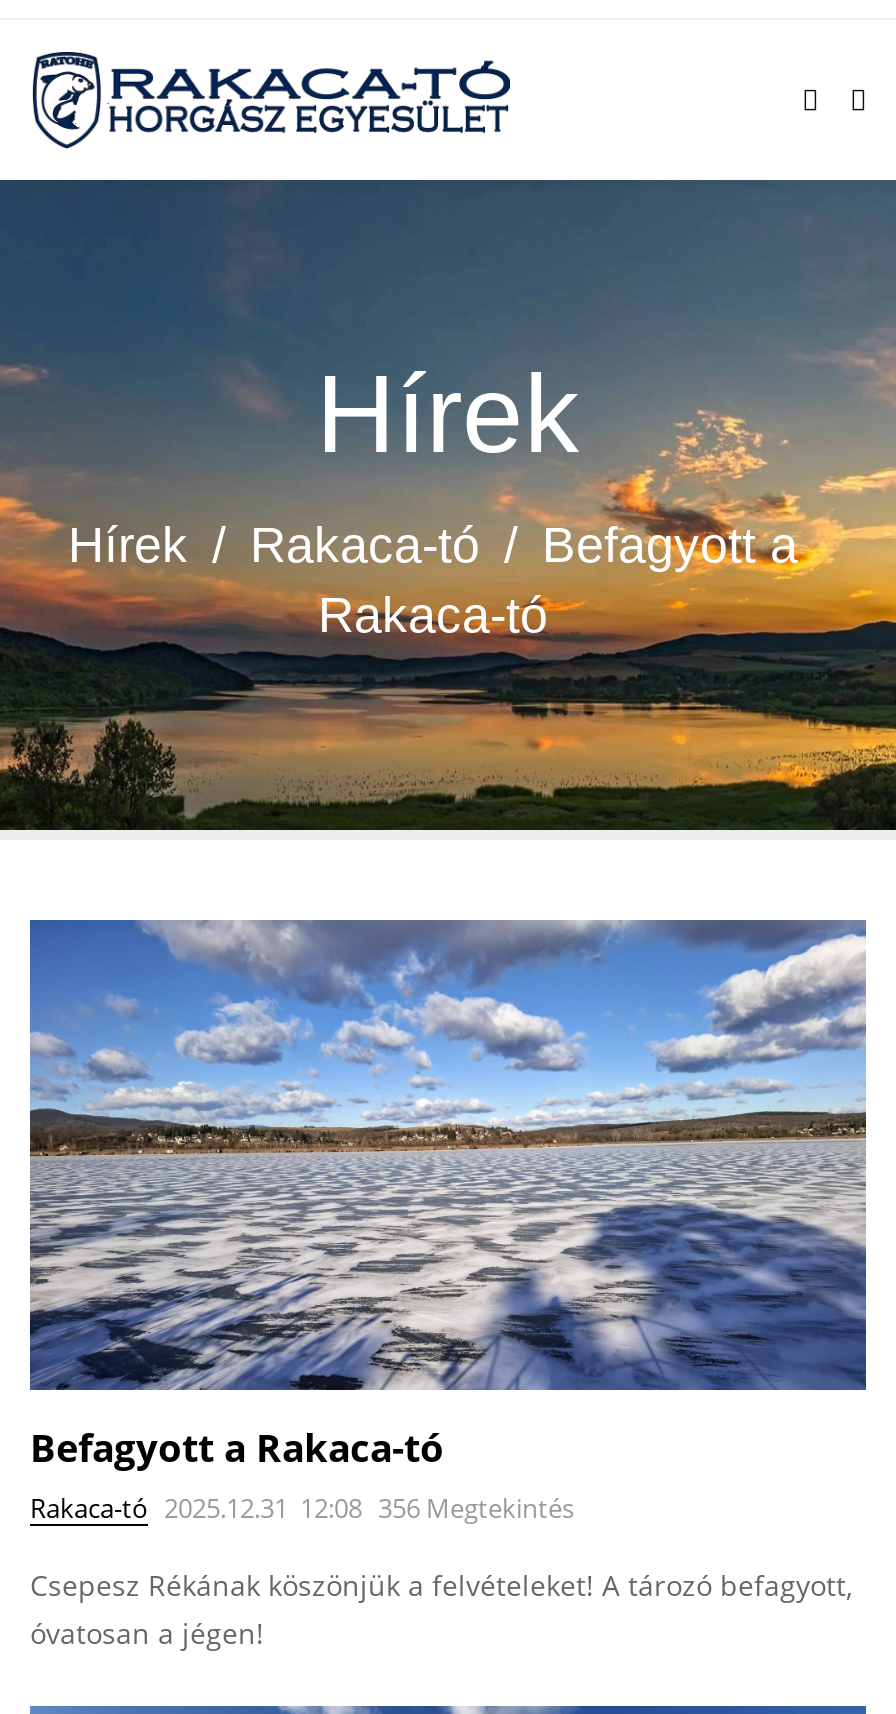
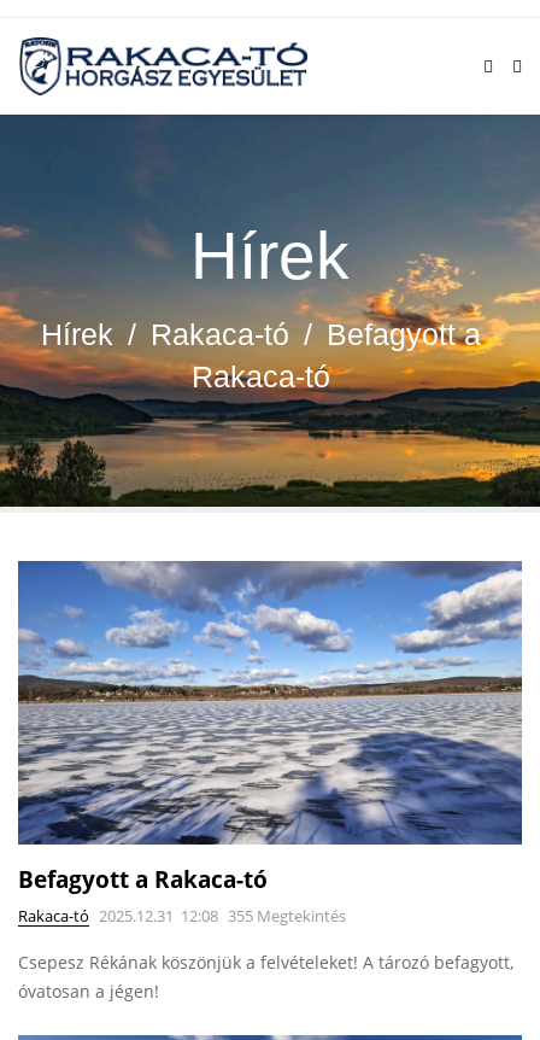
- Rakaca-tó 2025.12.31 12:08 356 Megtekintés
+ Rakaca-tó 2025.12.31 12:08 355 Megtekintés
